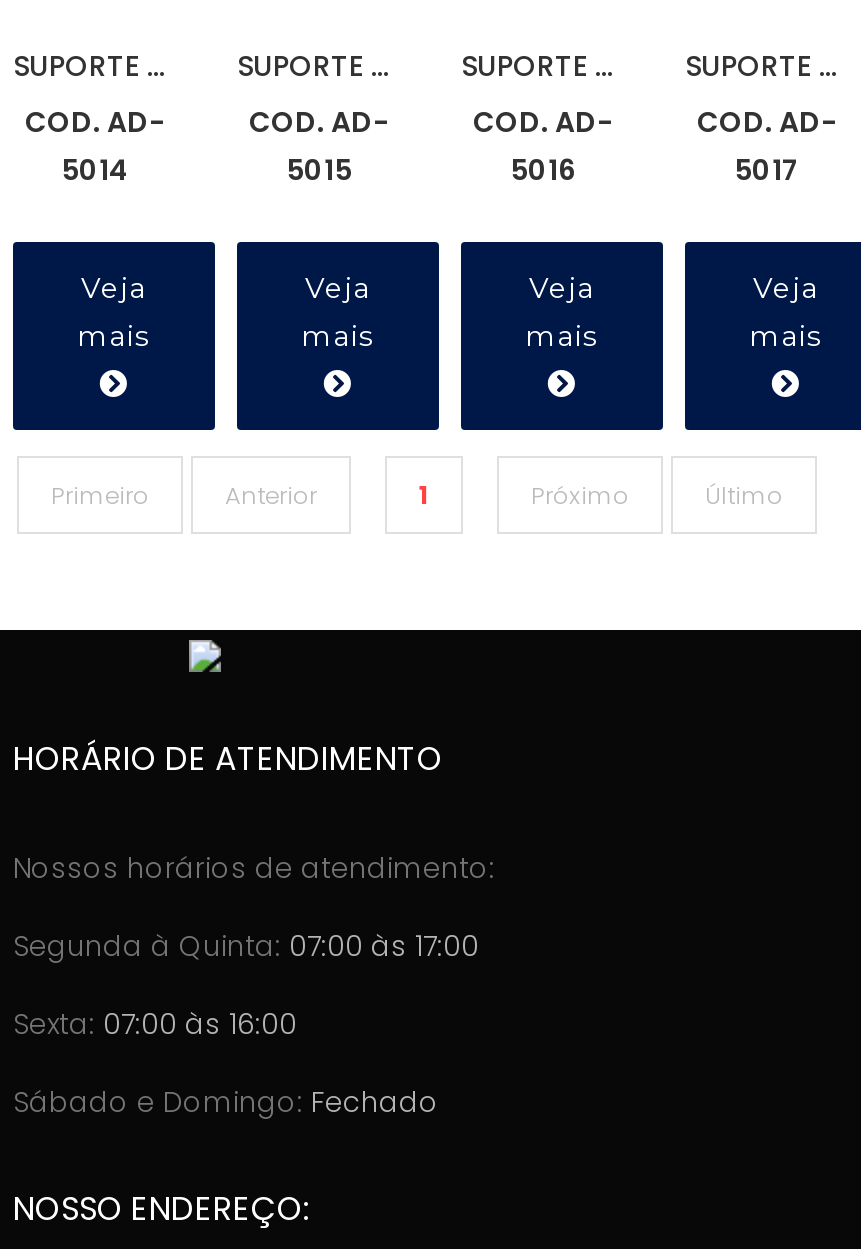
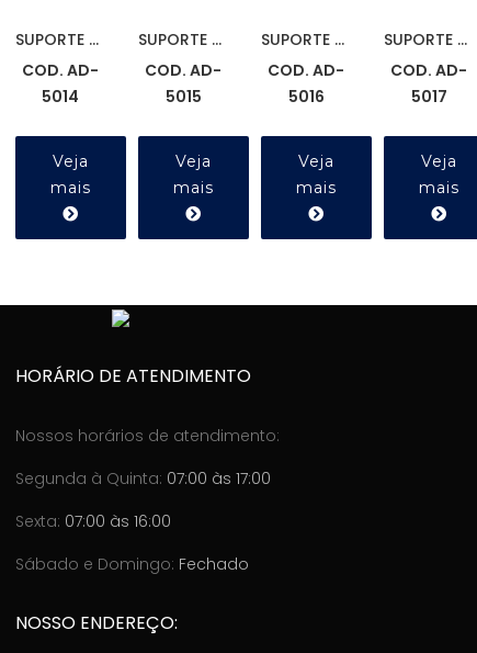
- Primeiro
- Anterior
- 1
- Próximo
- Último
